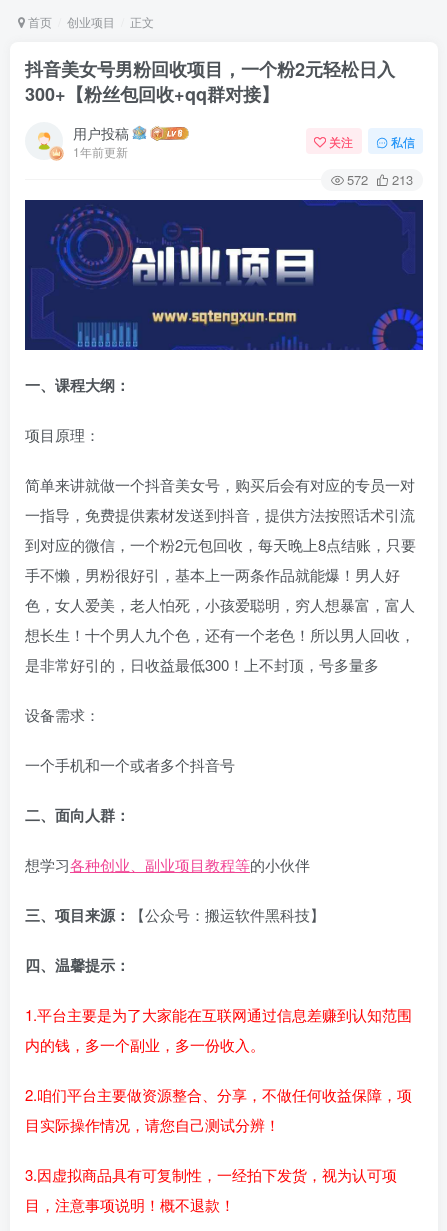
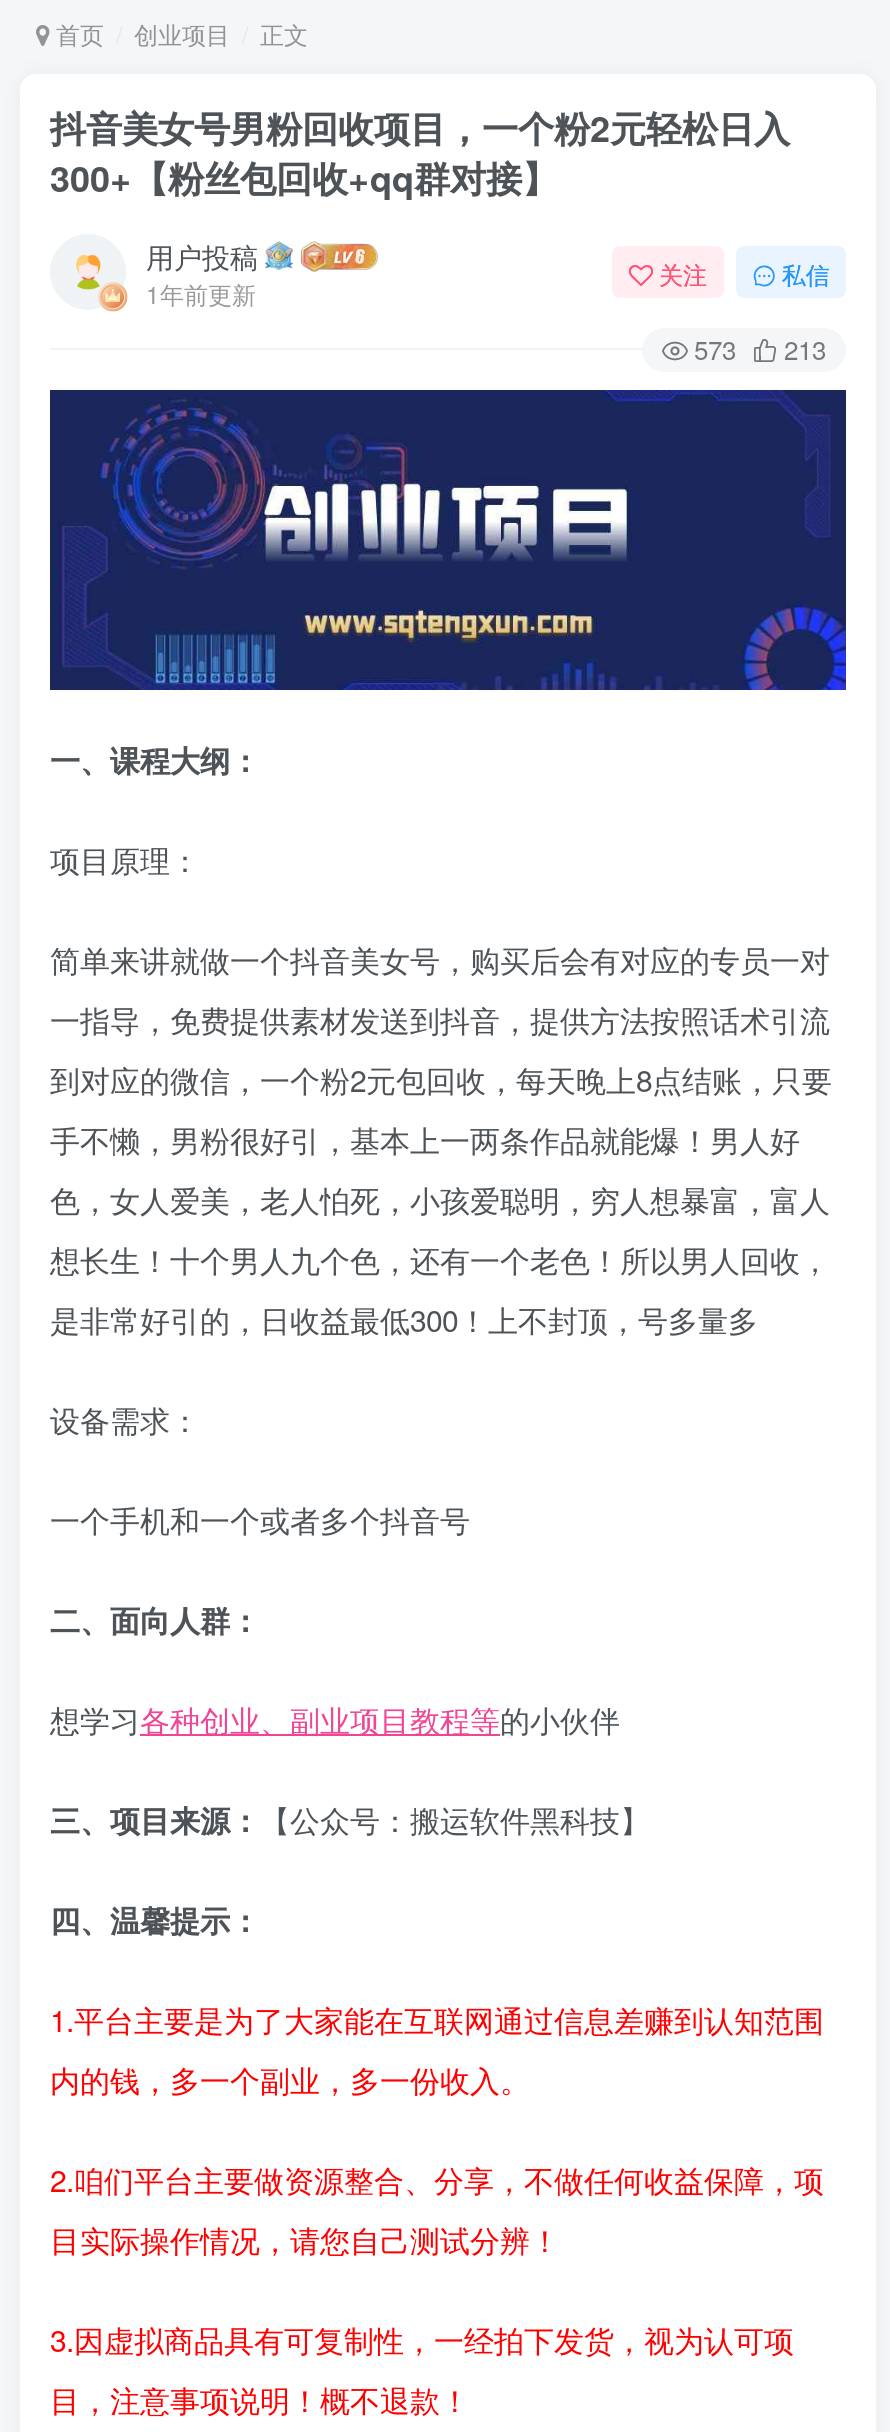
- 572 213
+ 573 213
